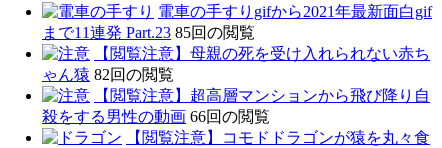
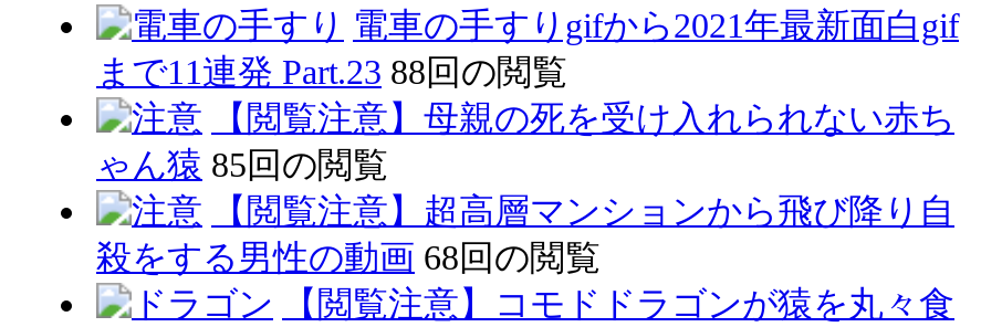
- まで11連発 Part.23 85回の閲覧
+ まで11連発 Part.23 88回の閲覧

- ゃん猿 82回の閲覧
+ ゃん猿 85回の閲覧

- 殺をする男性の動画 66回の閲覧
+ 殺をする男性の動画 68回の閲覧
